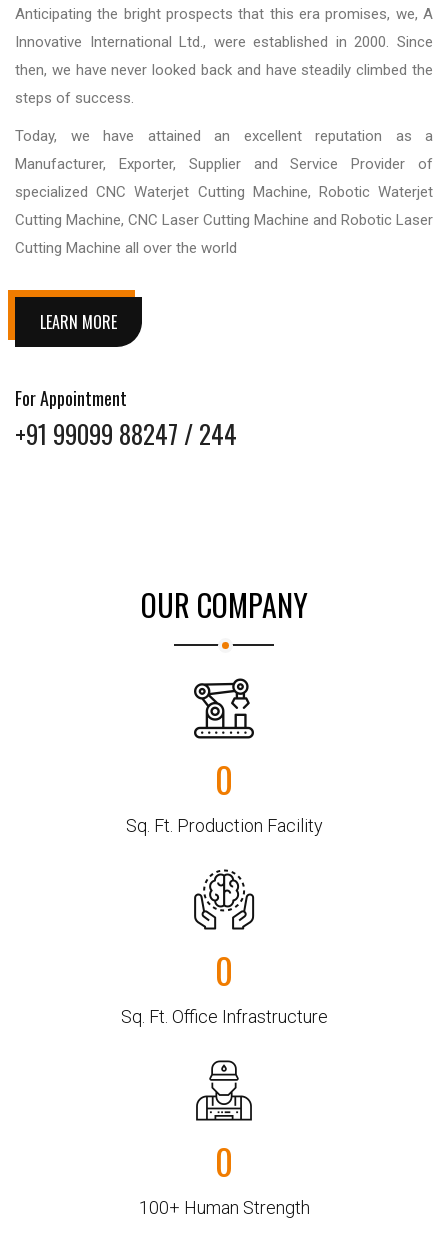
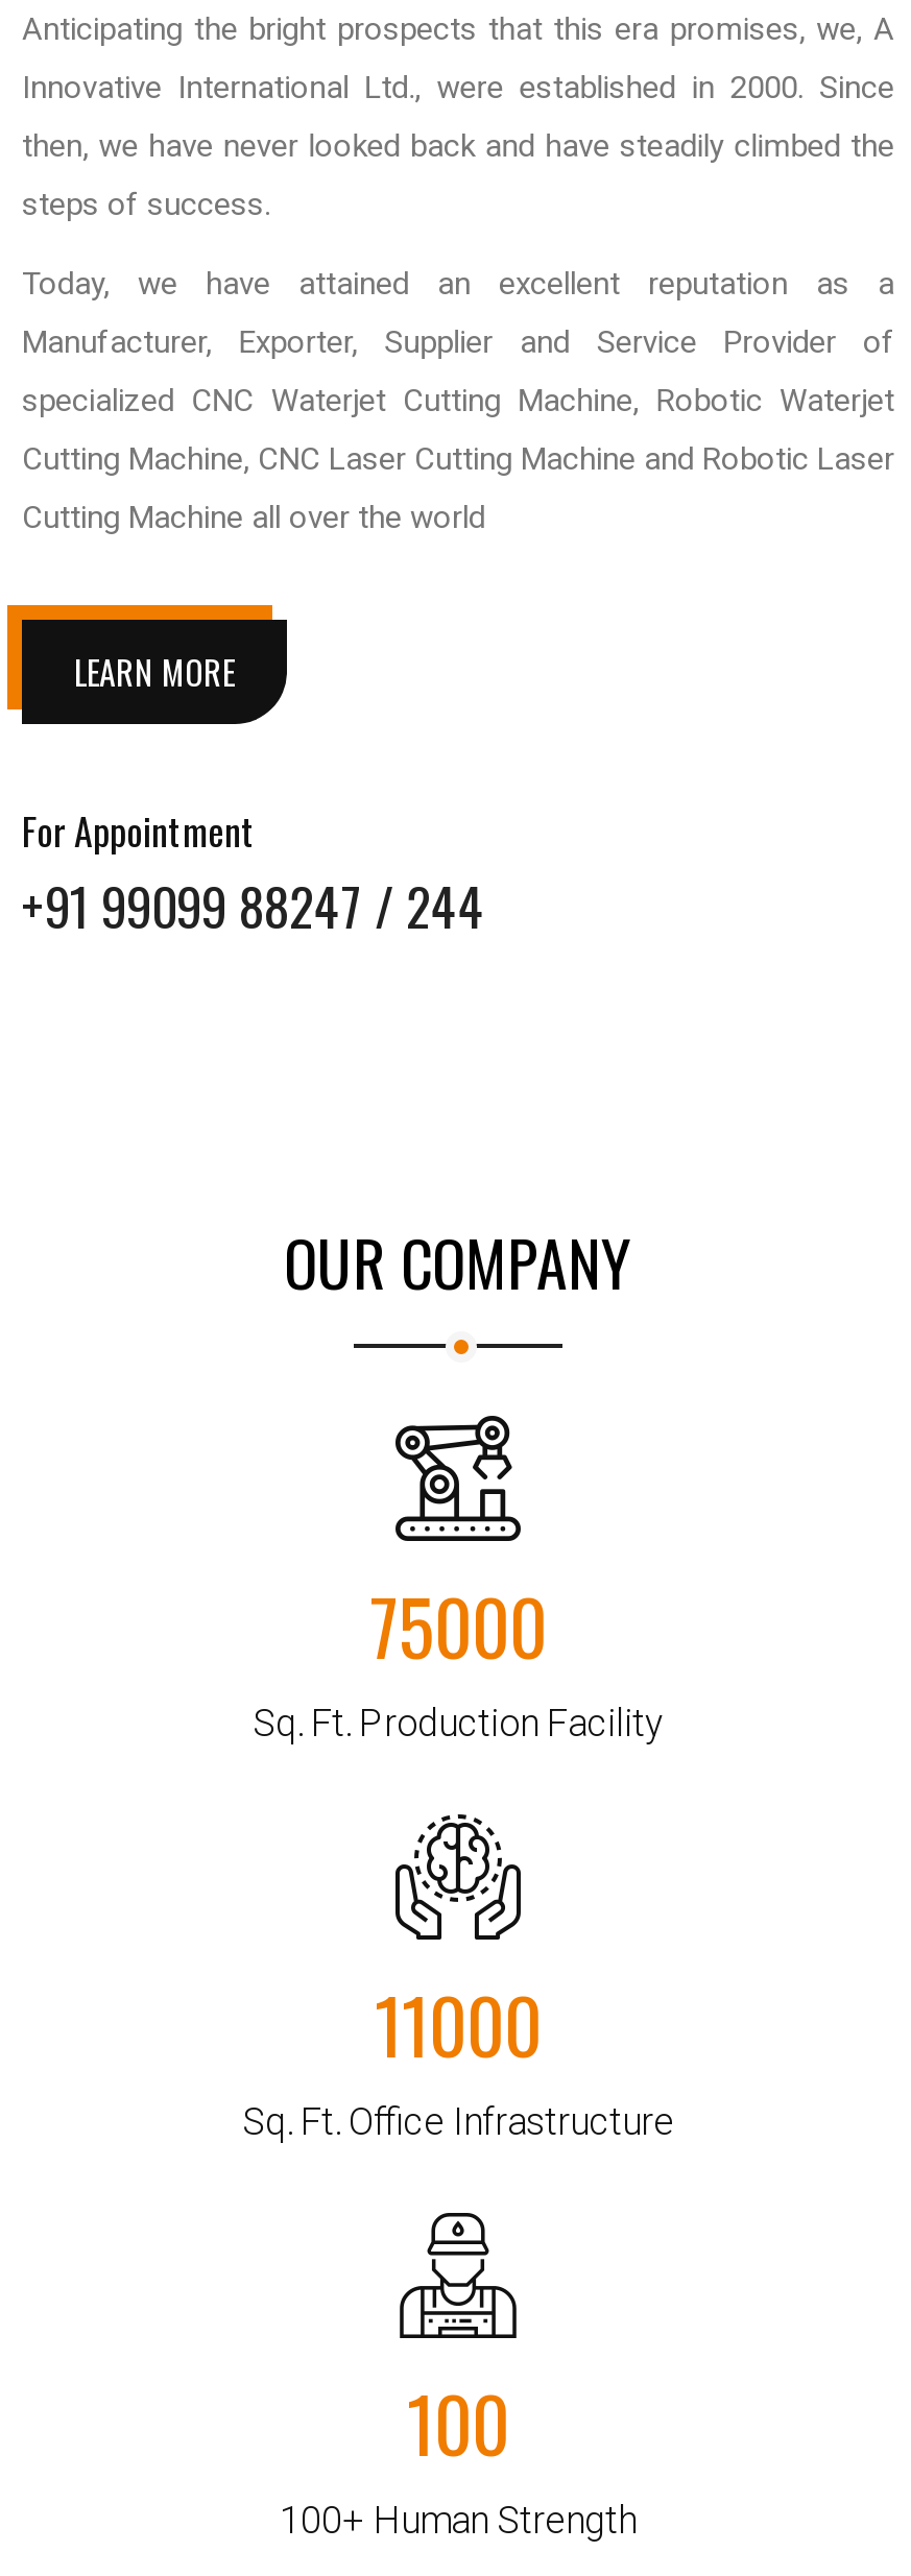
- 0
+ 75000

- 0
+ 11000

- 0
+ 100
